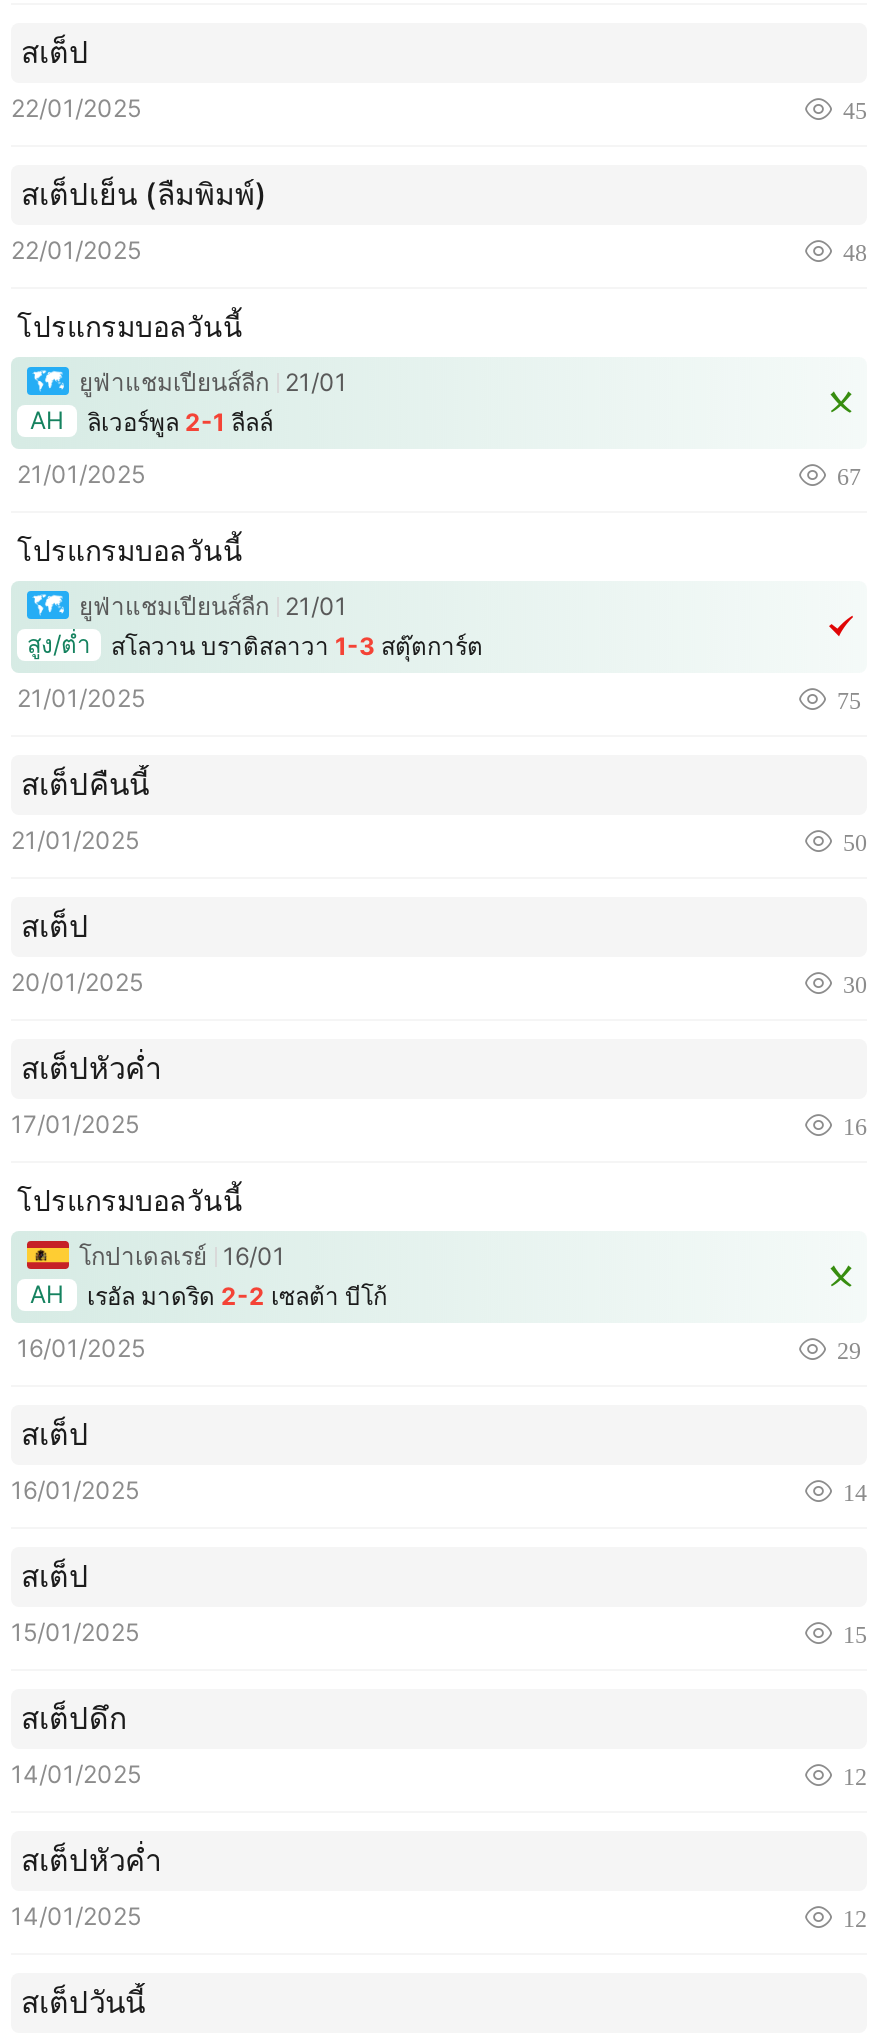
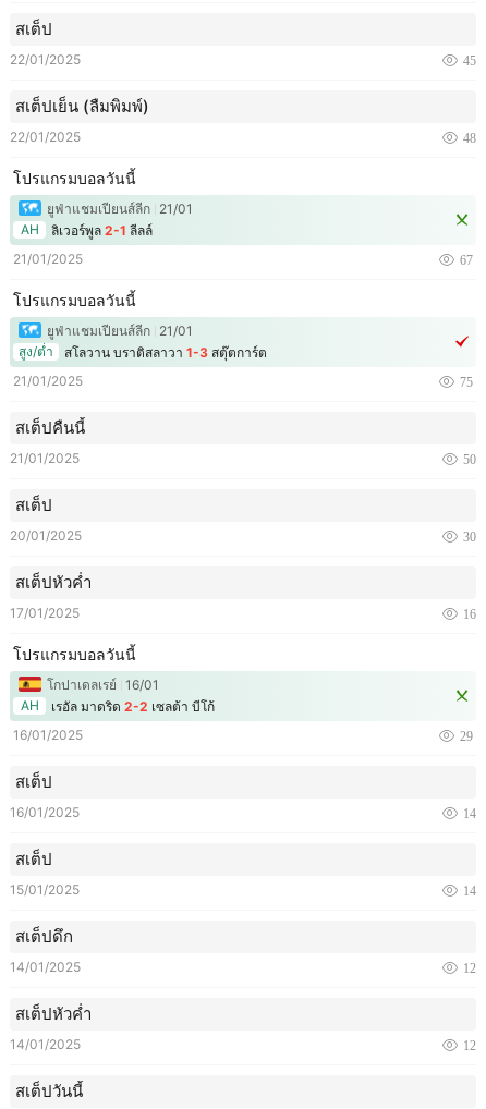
- 15
+ 14
